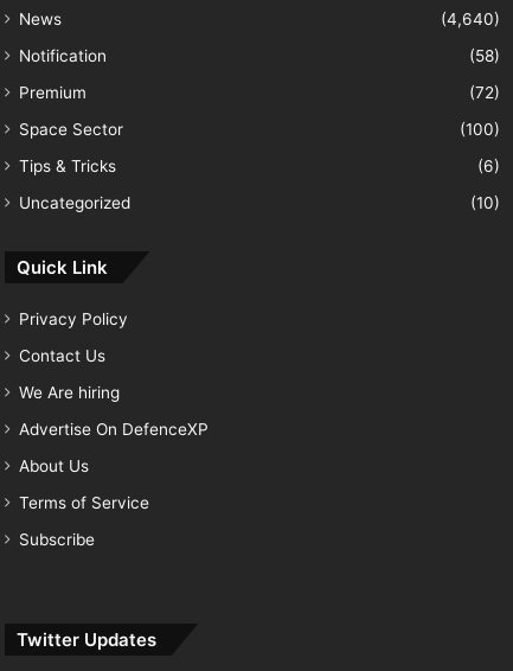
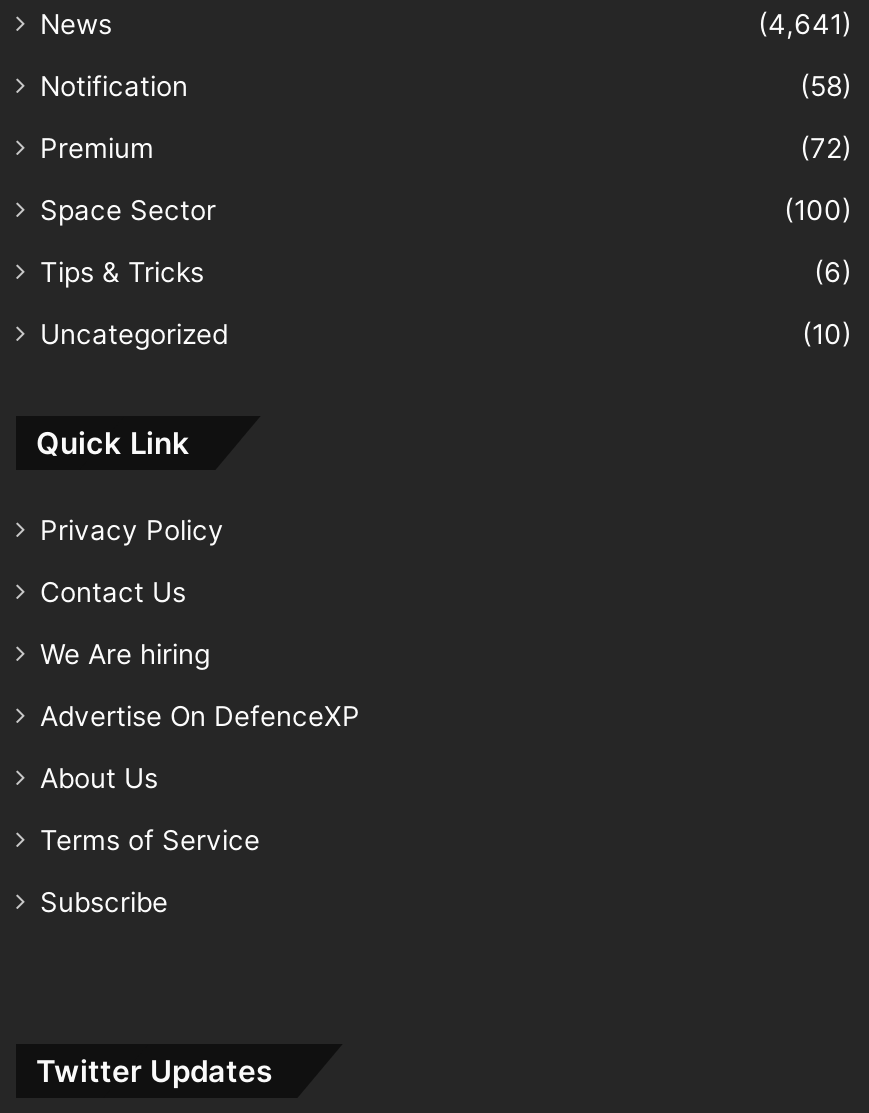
- (4,640)
+ (4,641)
